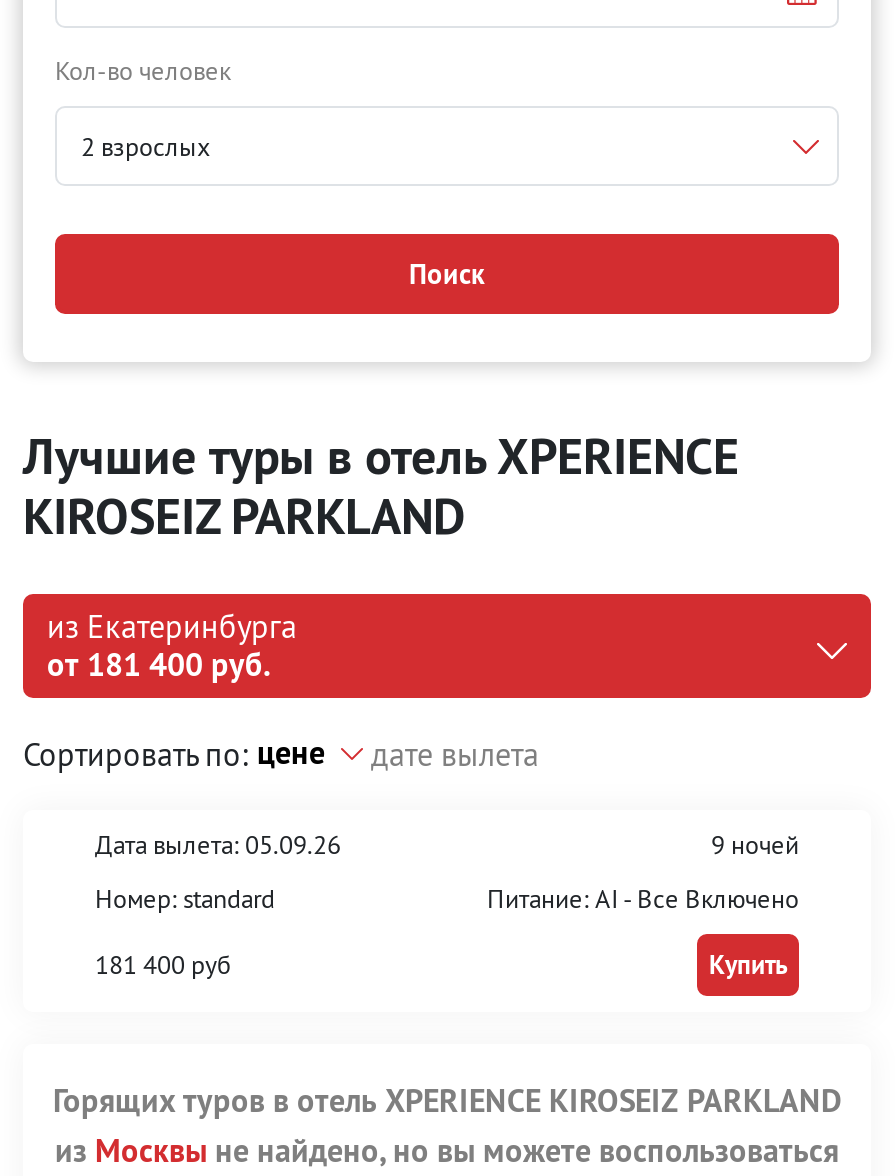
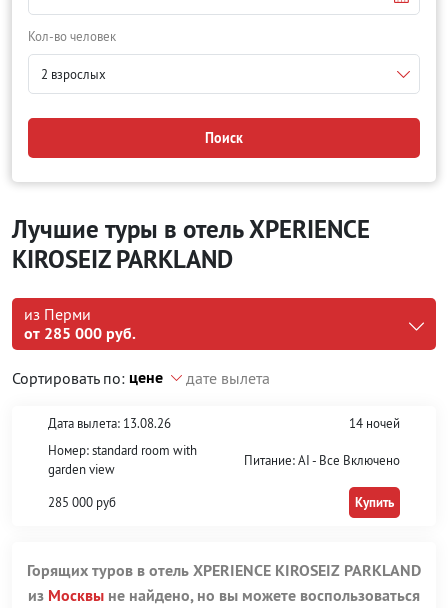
- из Екатеринбурга
+ из Перми

- от 181 400 руб.
+ от 285 000 руб.

- Дата вылета: 05.09.26
- 9 ночей
+ Дата вылета: 13.08.26
+ 14 ночей

- Номер: standard
+ Номер: standard room with
+ garden view

- 181 400 руб
+ 285 000 руб
